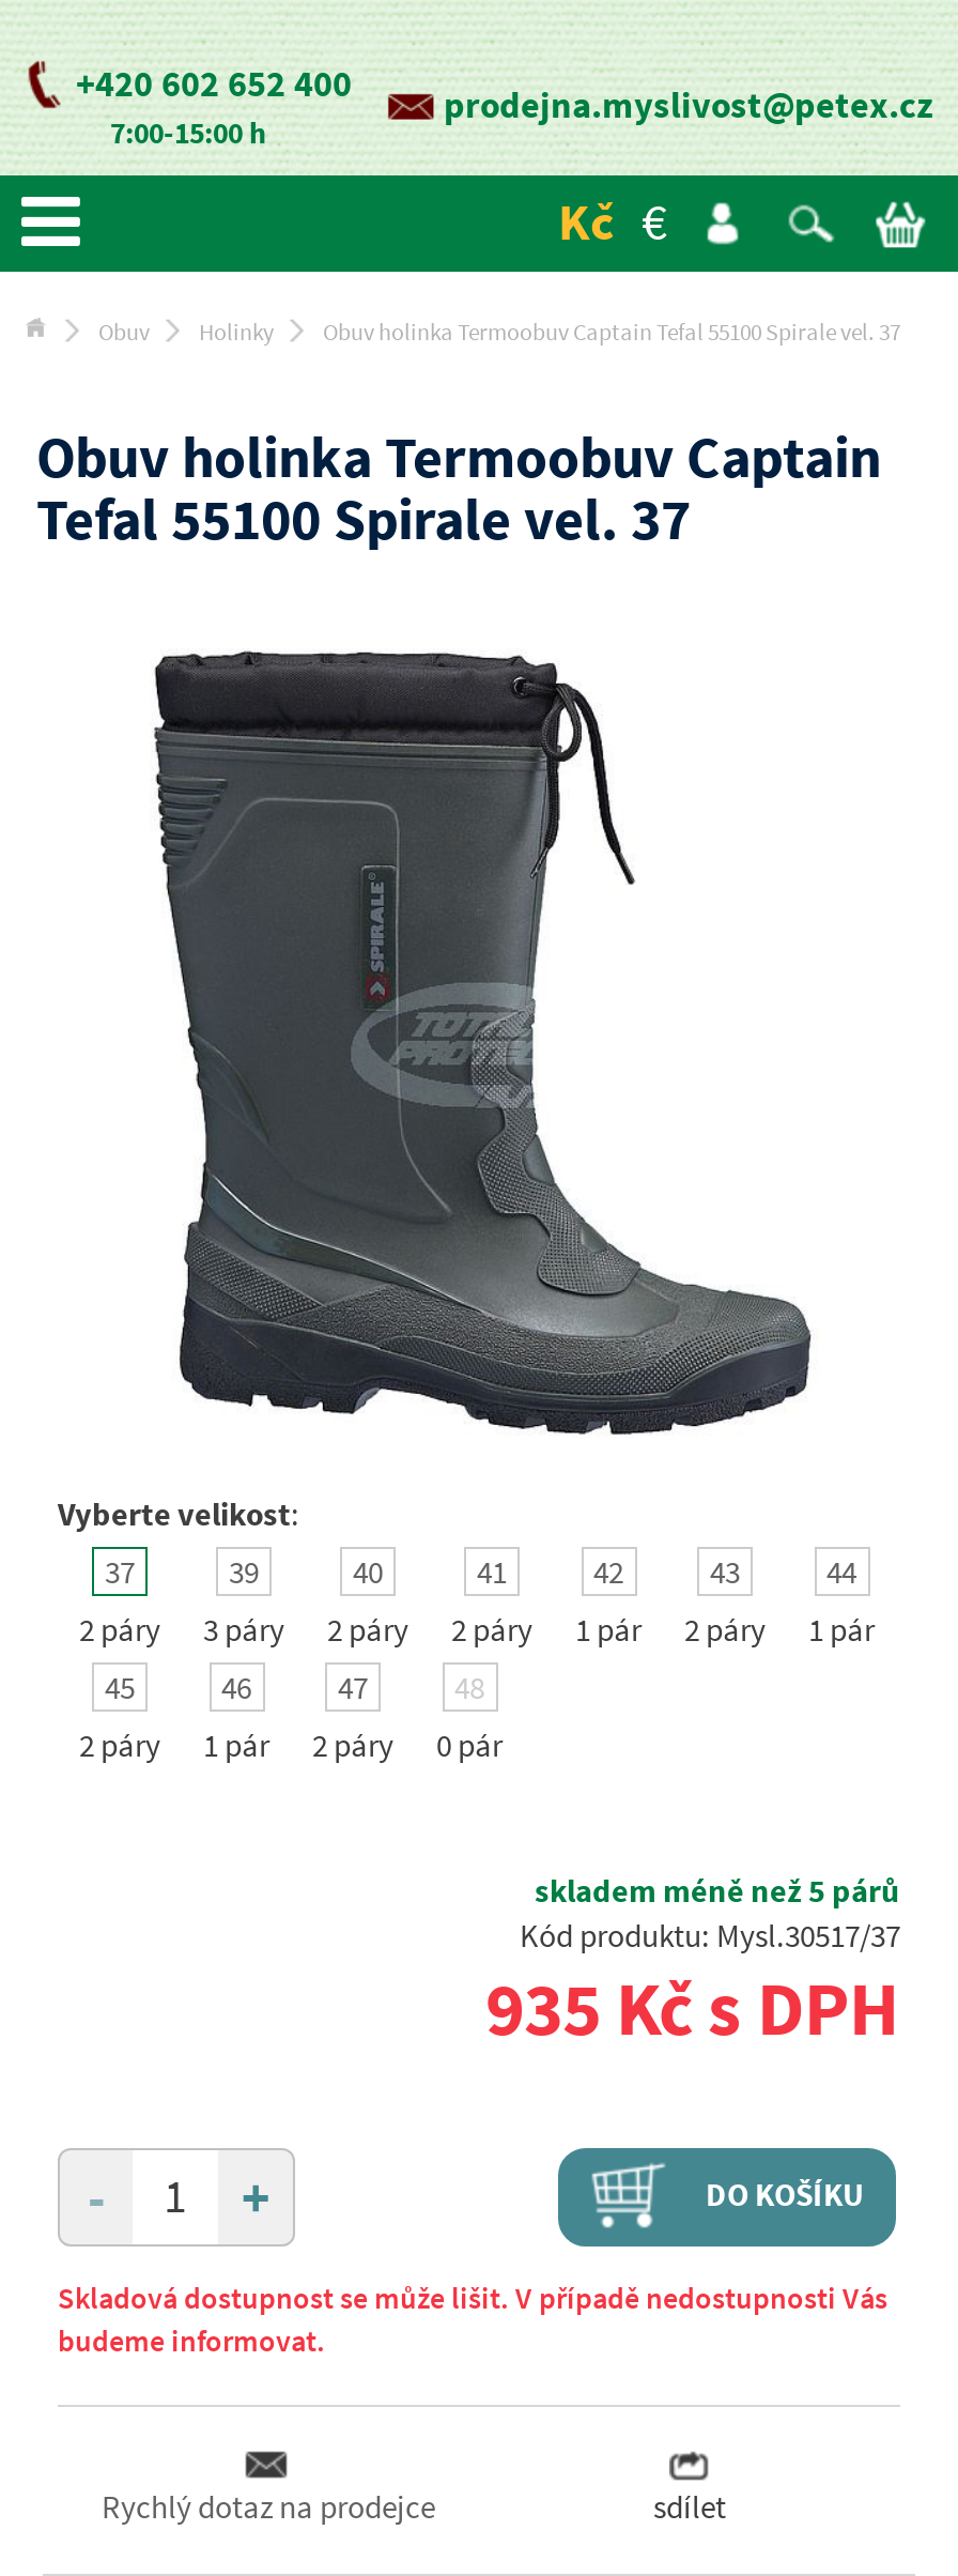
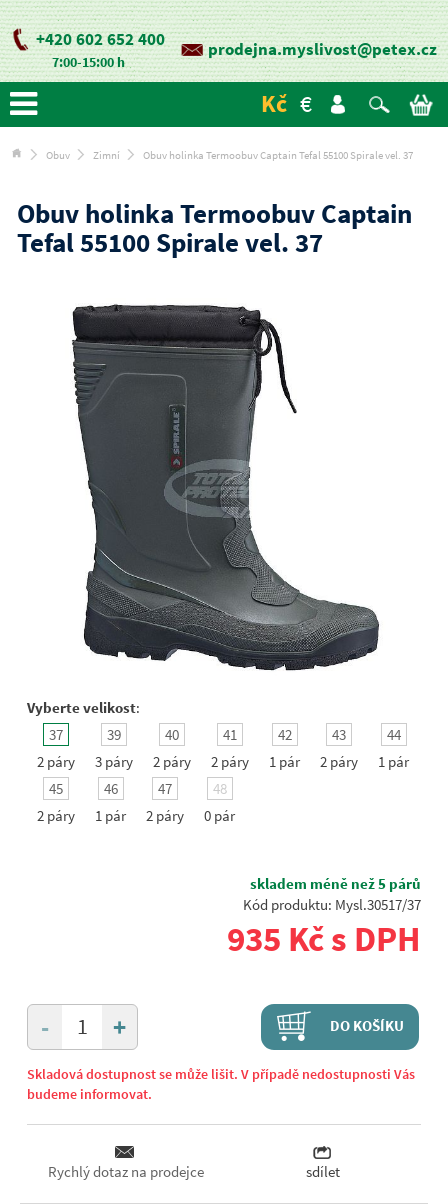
- Holinky
+ Zimní
